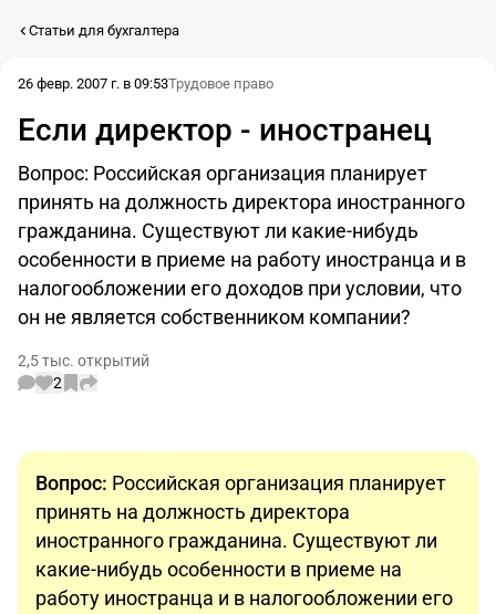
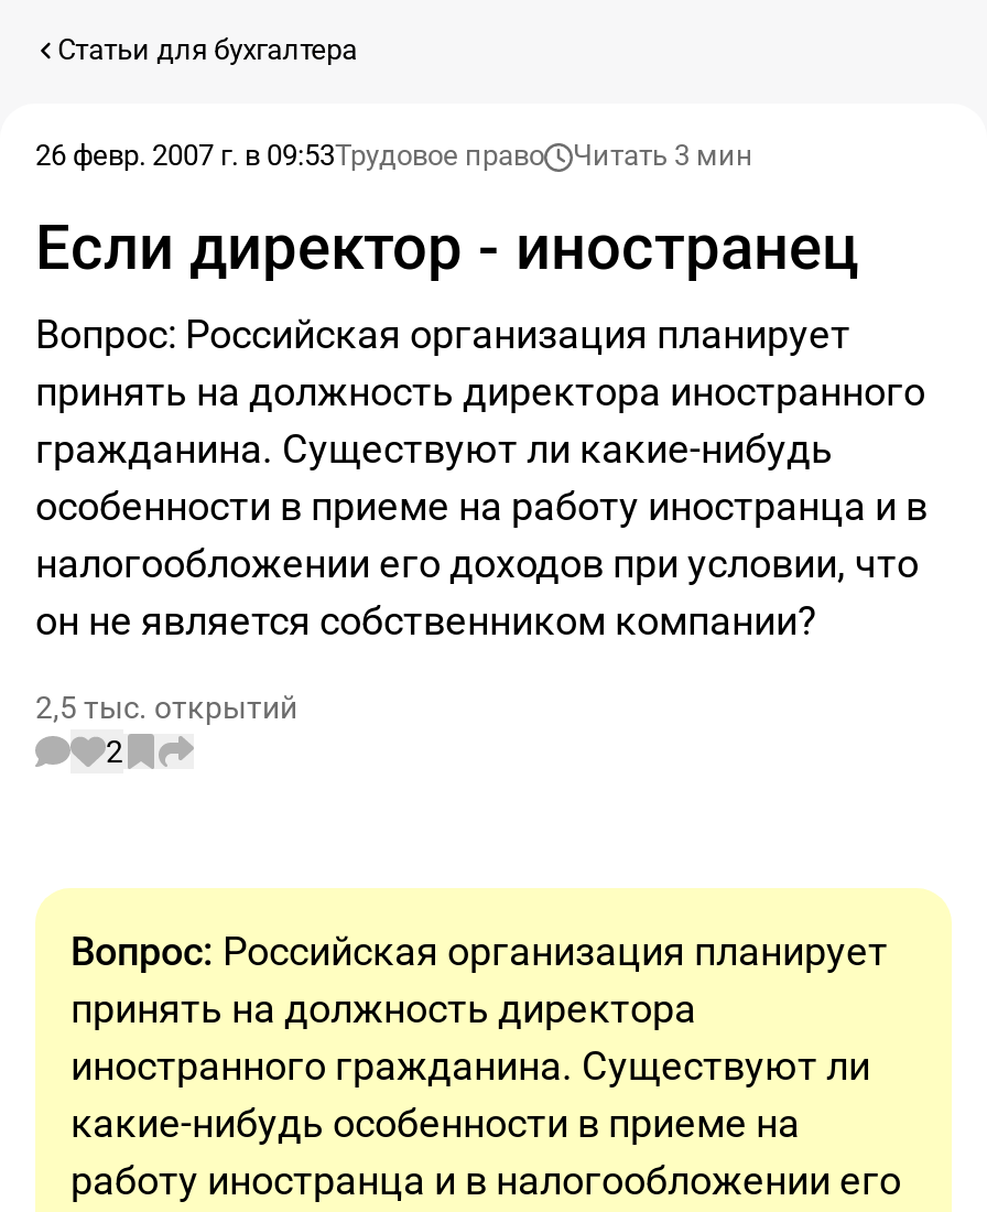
+ Читать 3 мин
